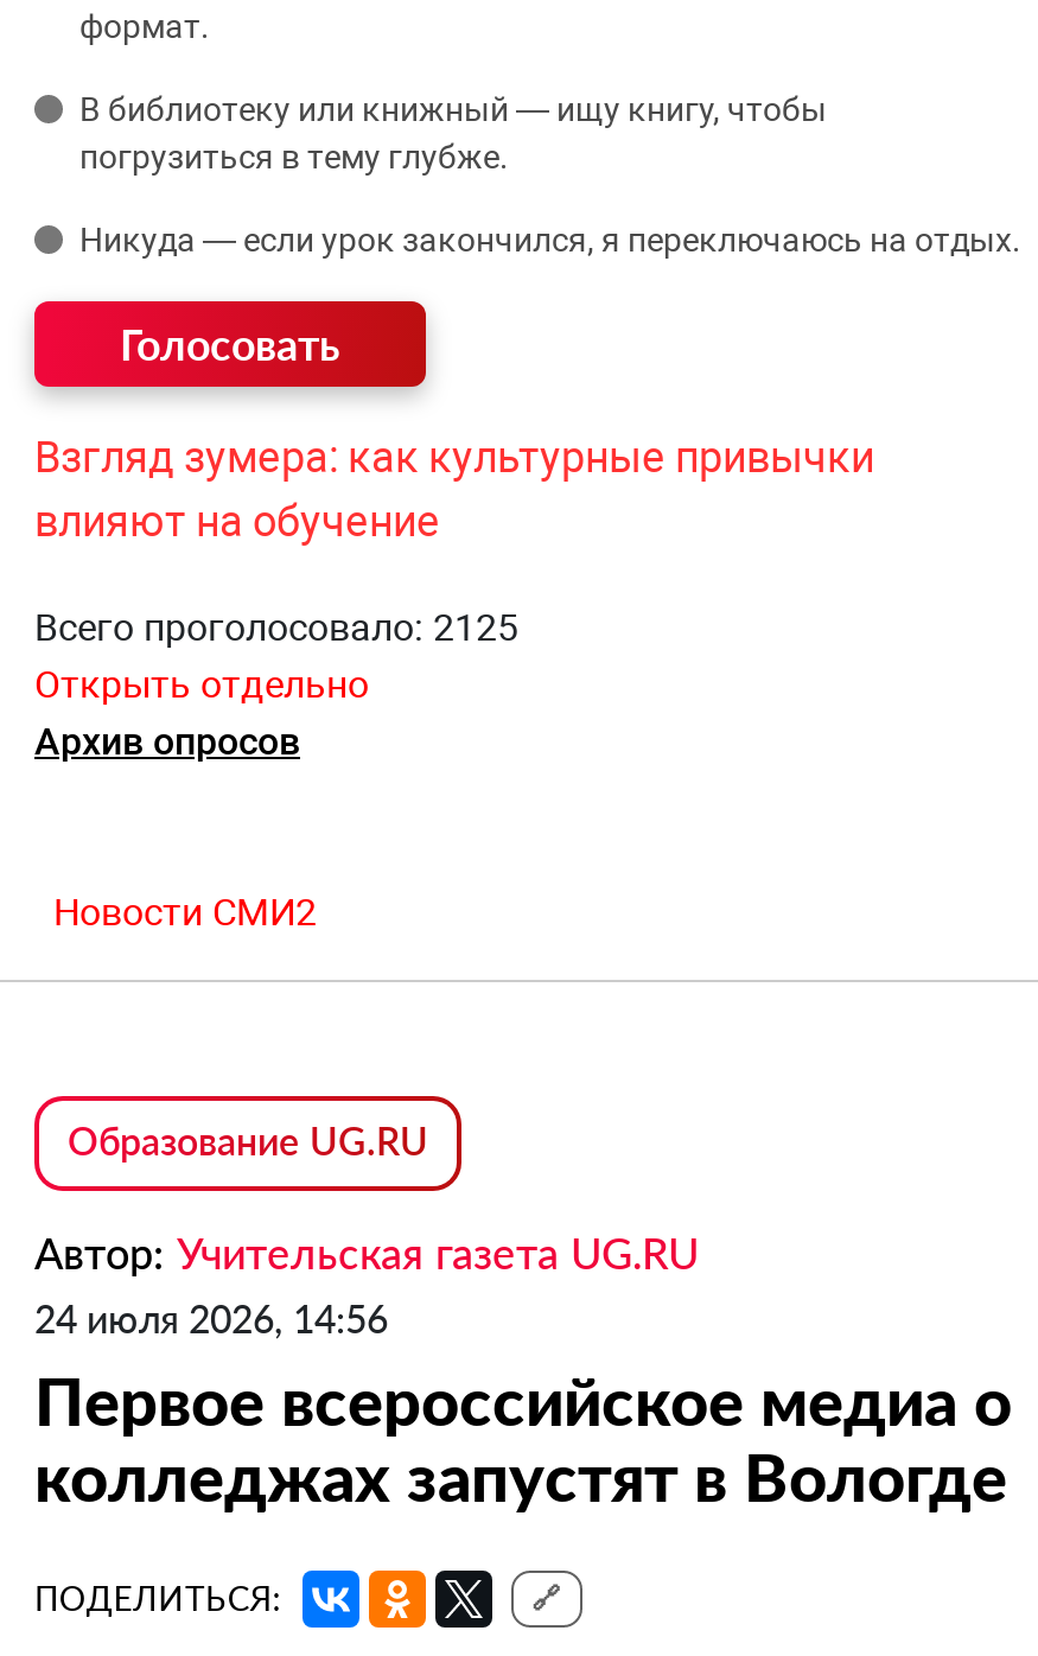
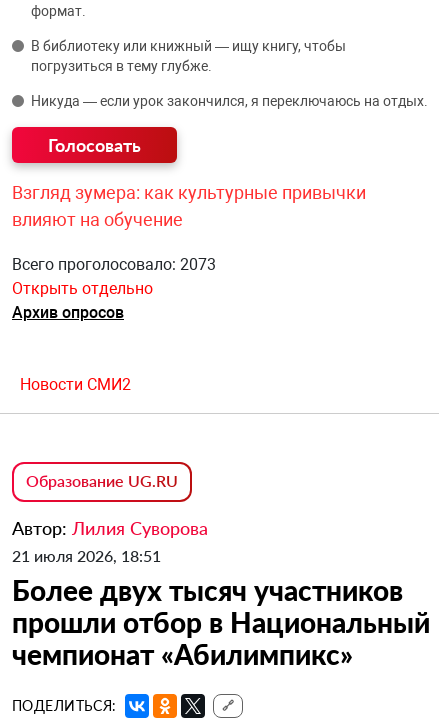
- Всего проголосовало: 2125
+ Всего проголосовало: 2073

- Автор: Учительская газета UG.RU
- 24 июля 2026, 14:56
- Первое всероссийское медиа о
- колледжах запустят в Вологде
+ Автор: Лилия Суворова
+ 21 июля 2026, 18:51
+ Более двух тысяч участников
+ прошли отбор в Национальный
+ чемпионат «Абилимпикс»
